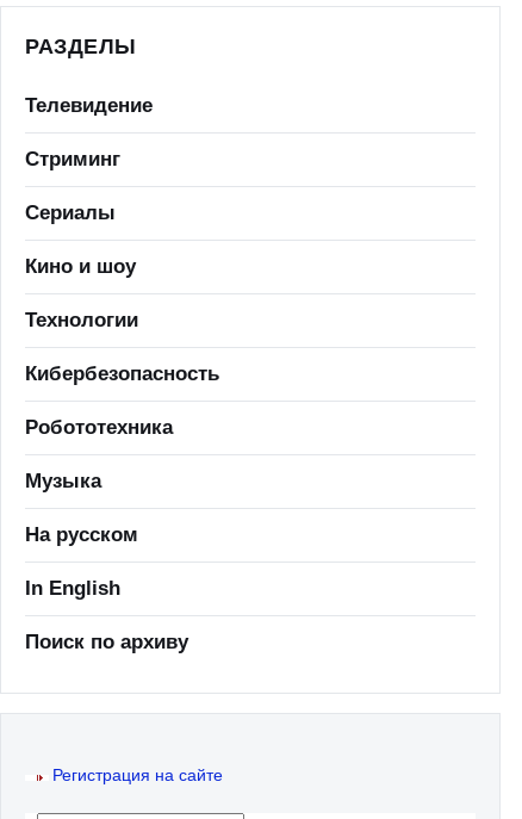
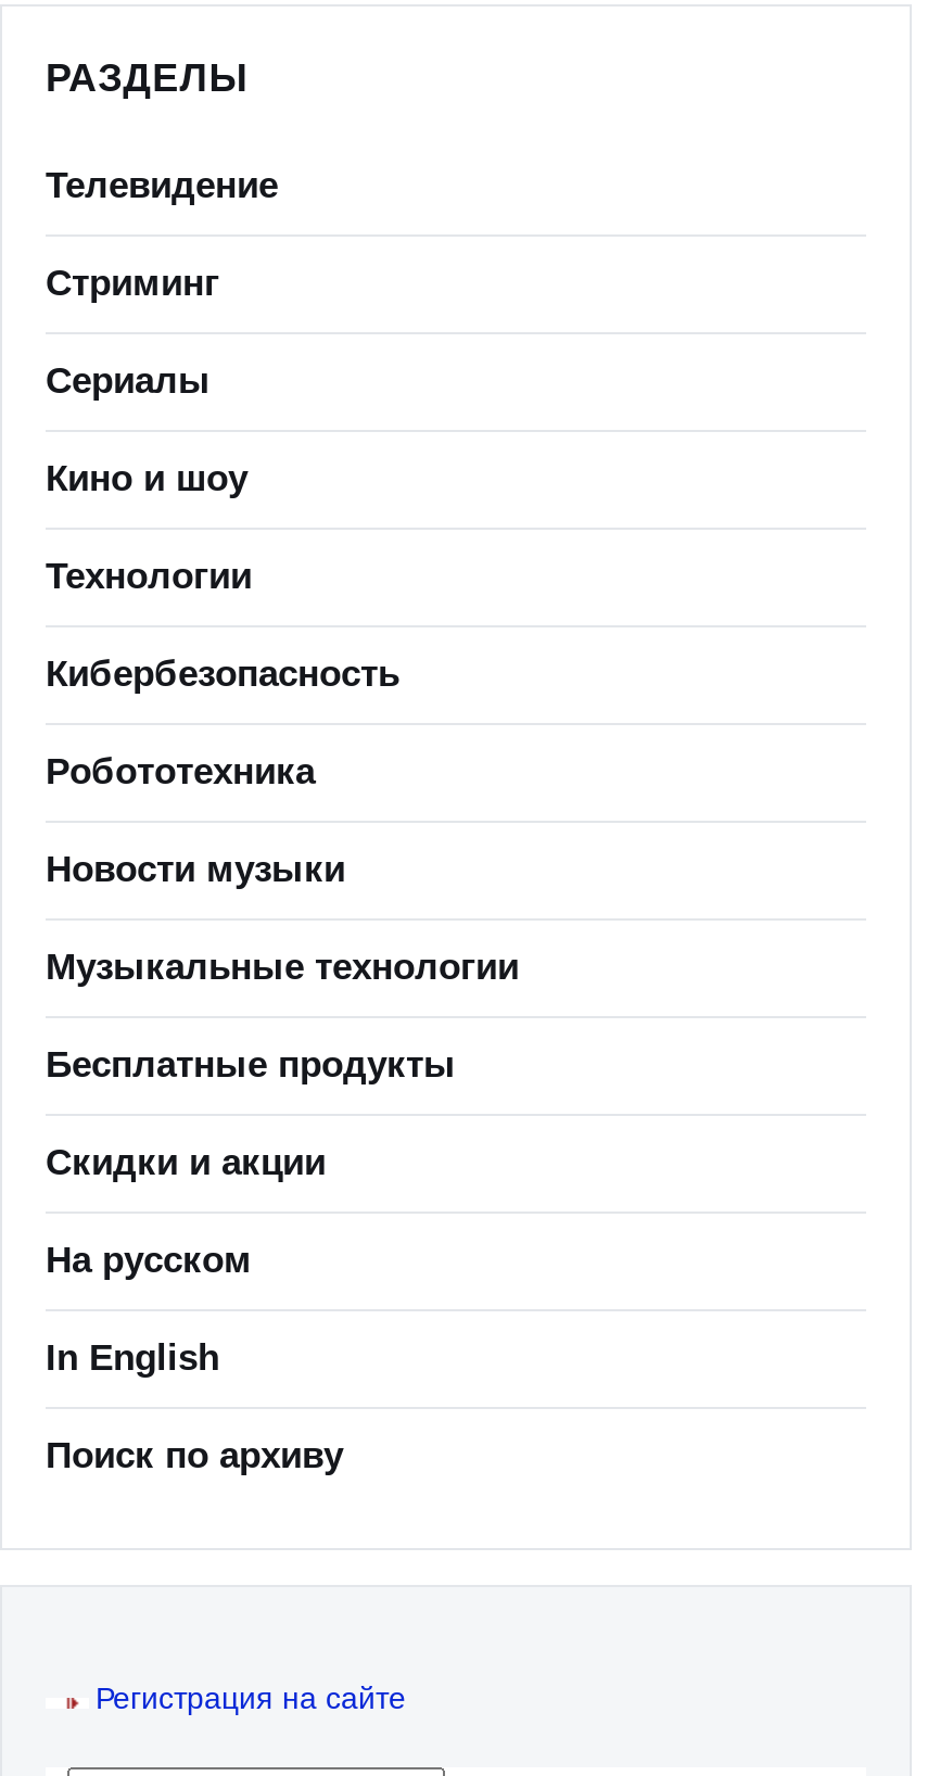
- Музыка
+ Новости музыки
+ Музыкальные технологии
+ Бесплатные продукты
+ Скидки и акции
